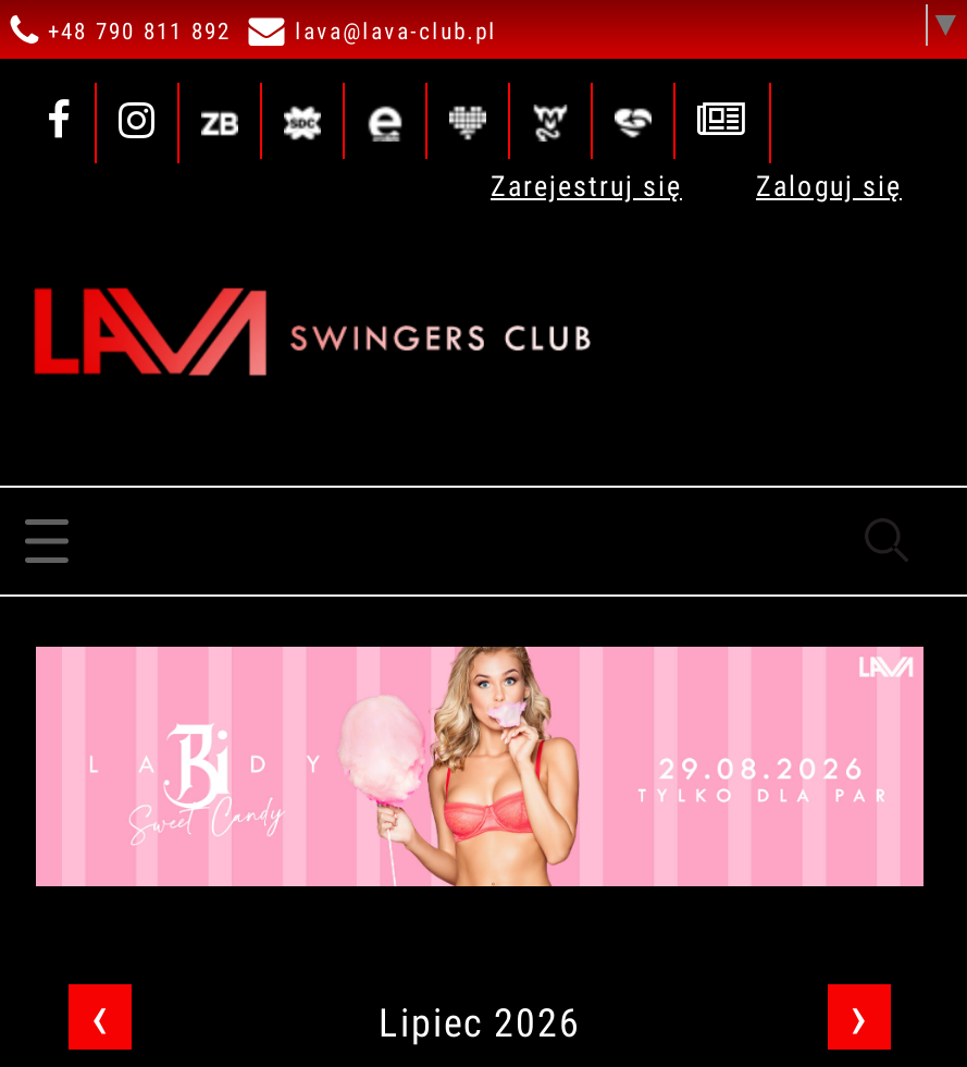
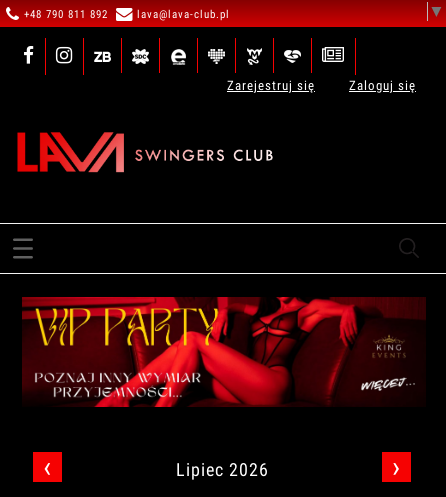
- [image]
+ [image]
